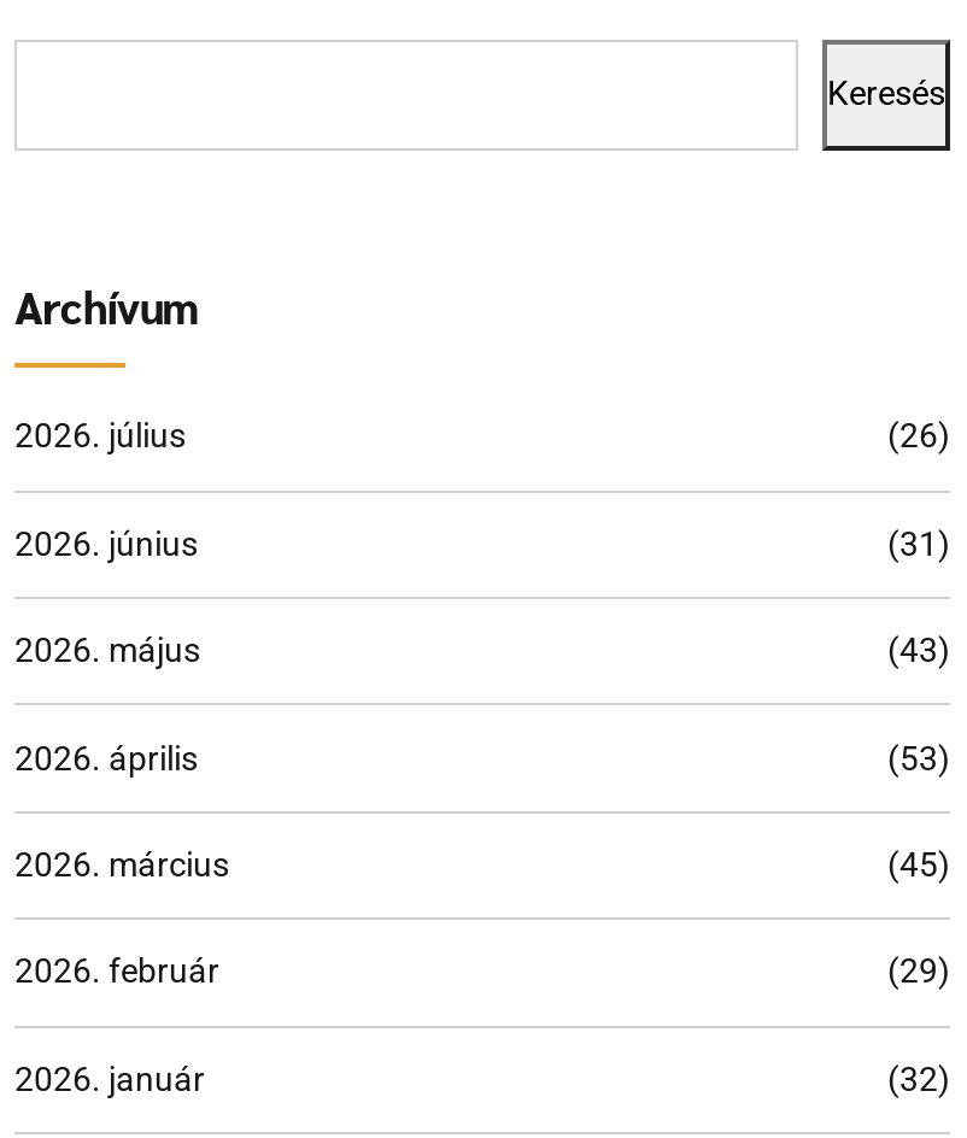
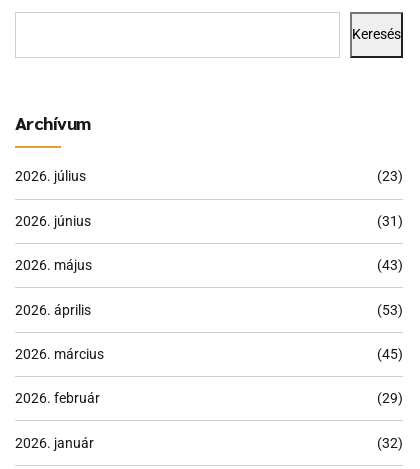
- (26)
+ (23)
